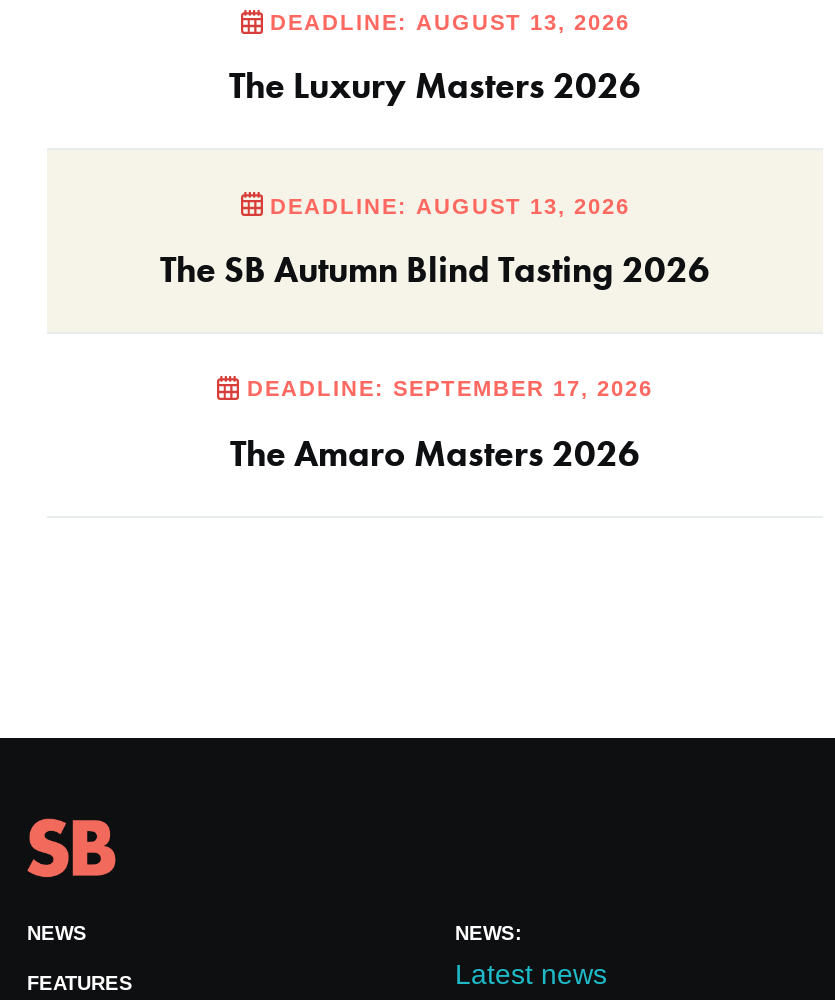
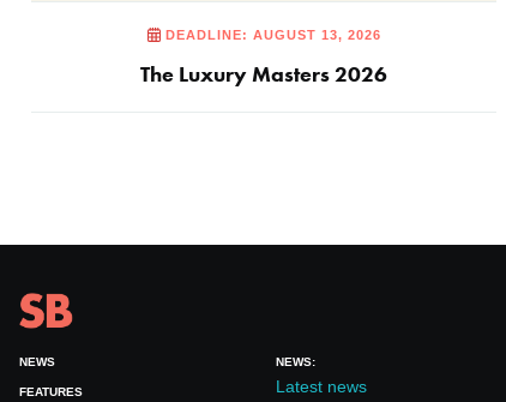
- DEADLINE: AUGUST 13, 2026
- The SB Autumn Blind Tasting 2026
- DEADLINE: SEPTEMBER 17, 2026
- The Amaro Masters 2026
